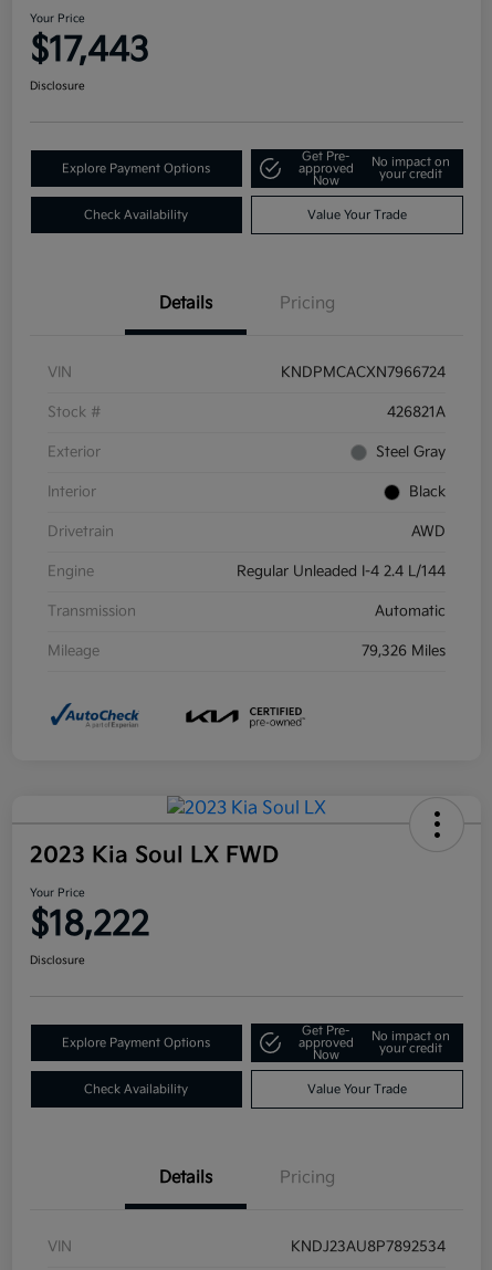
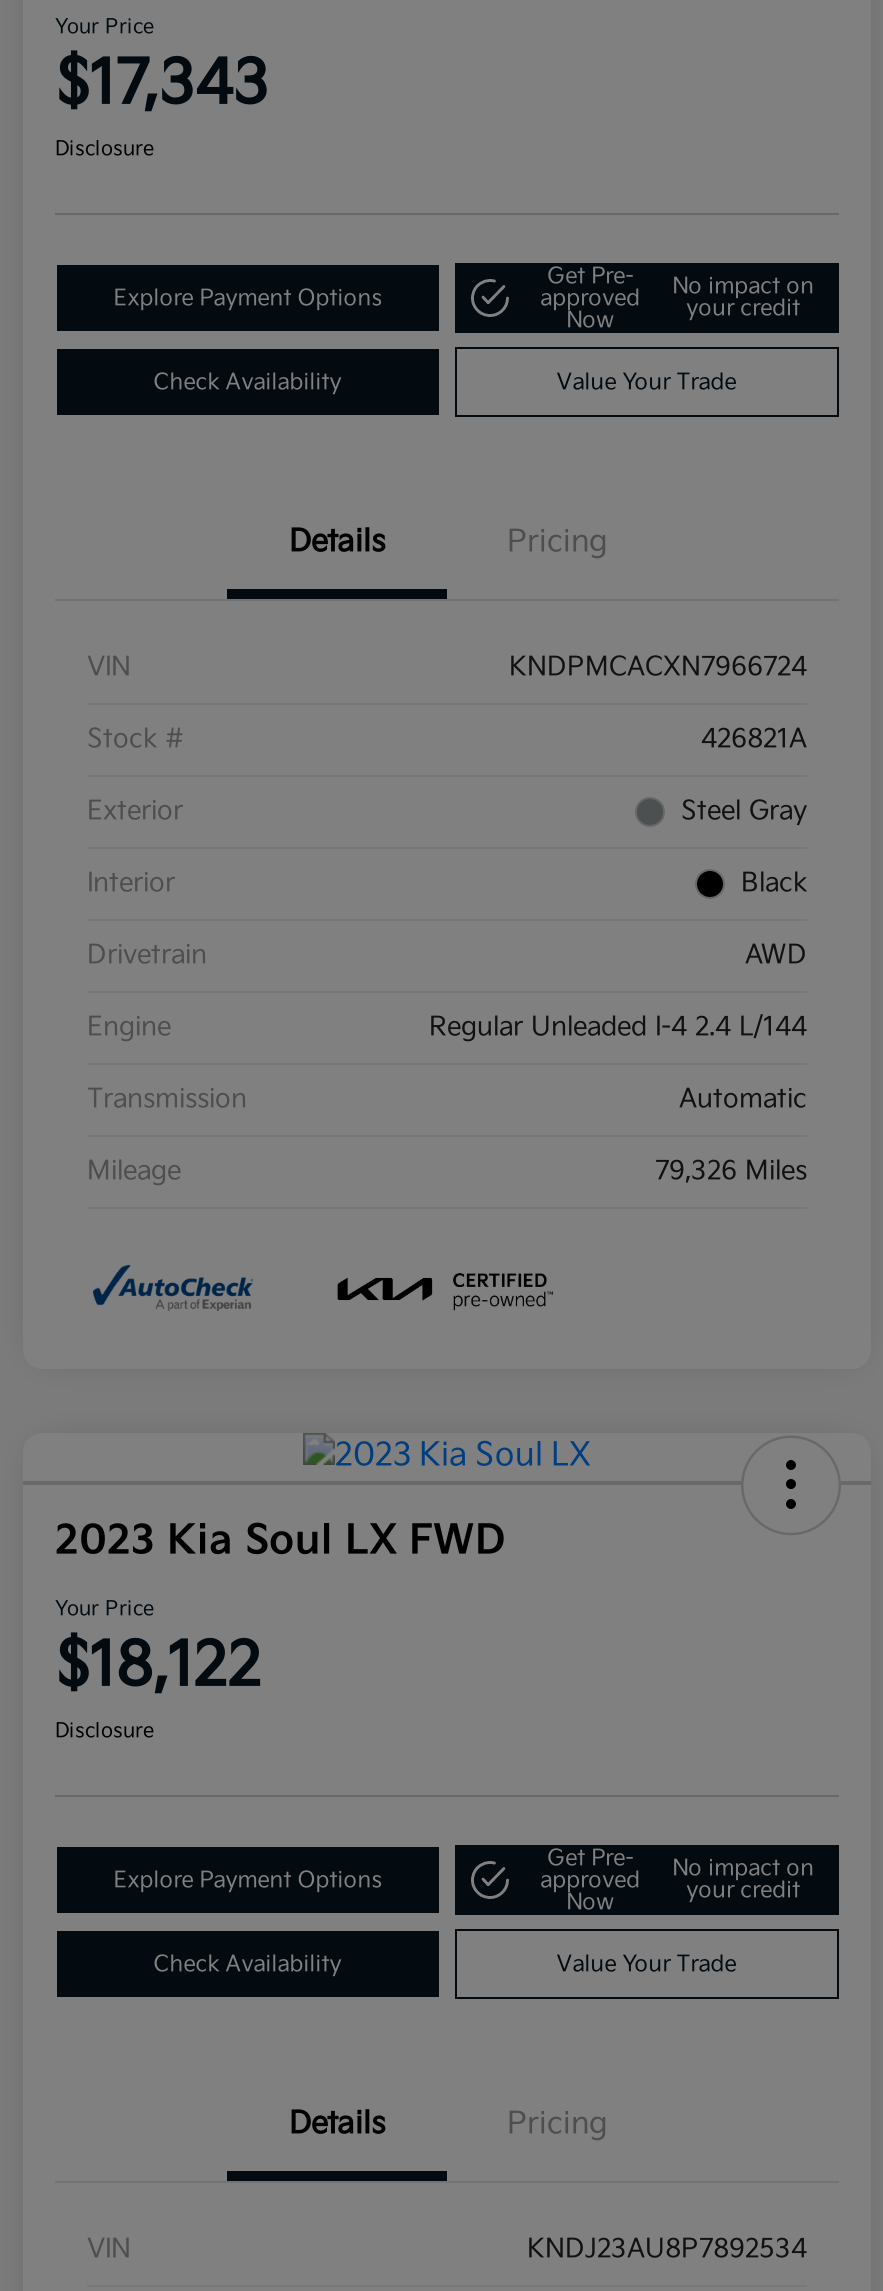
- $17,443
+ $17,343

- $18,222
+ $18,122
